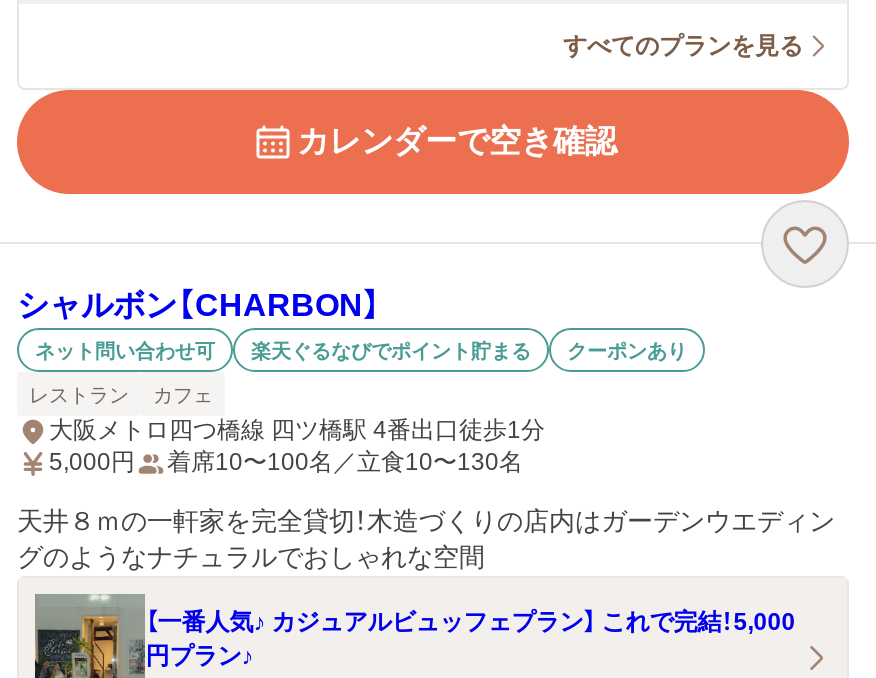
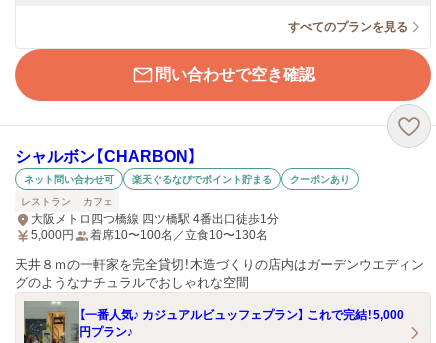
- カレンダーで空き確認
+ 問い合わせで空き確認
